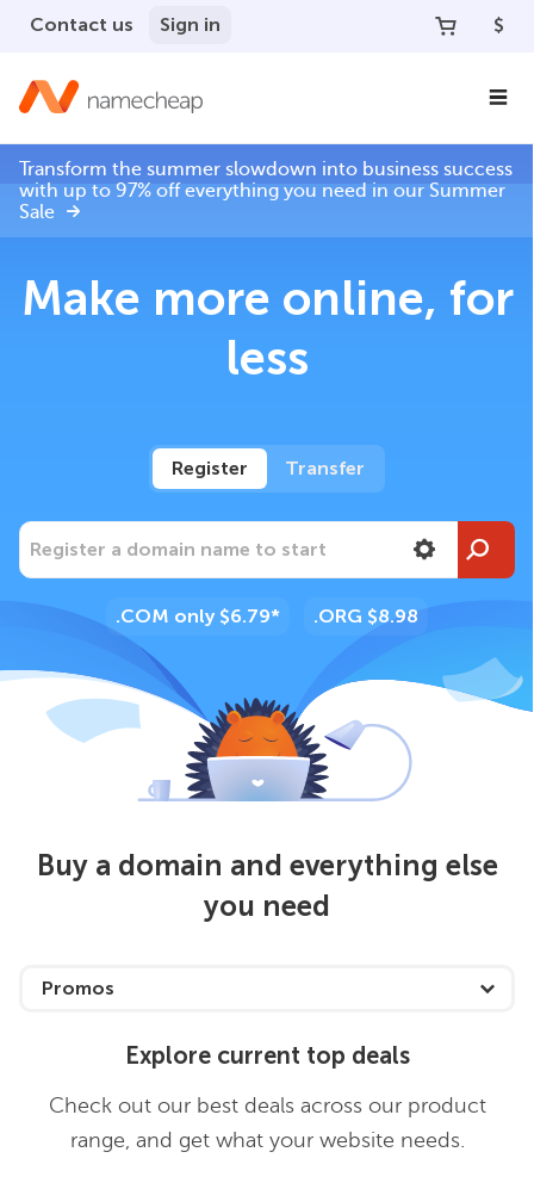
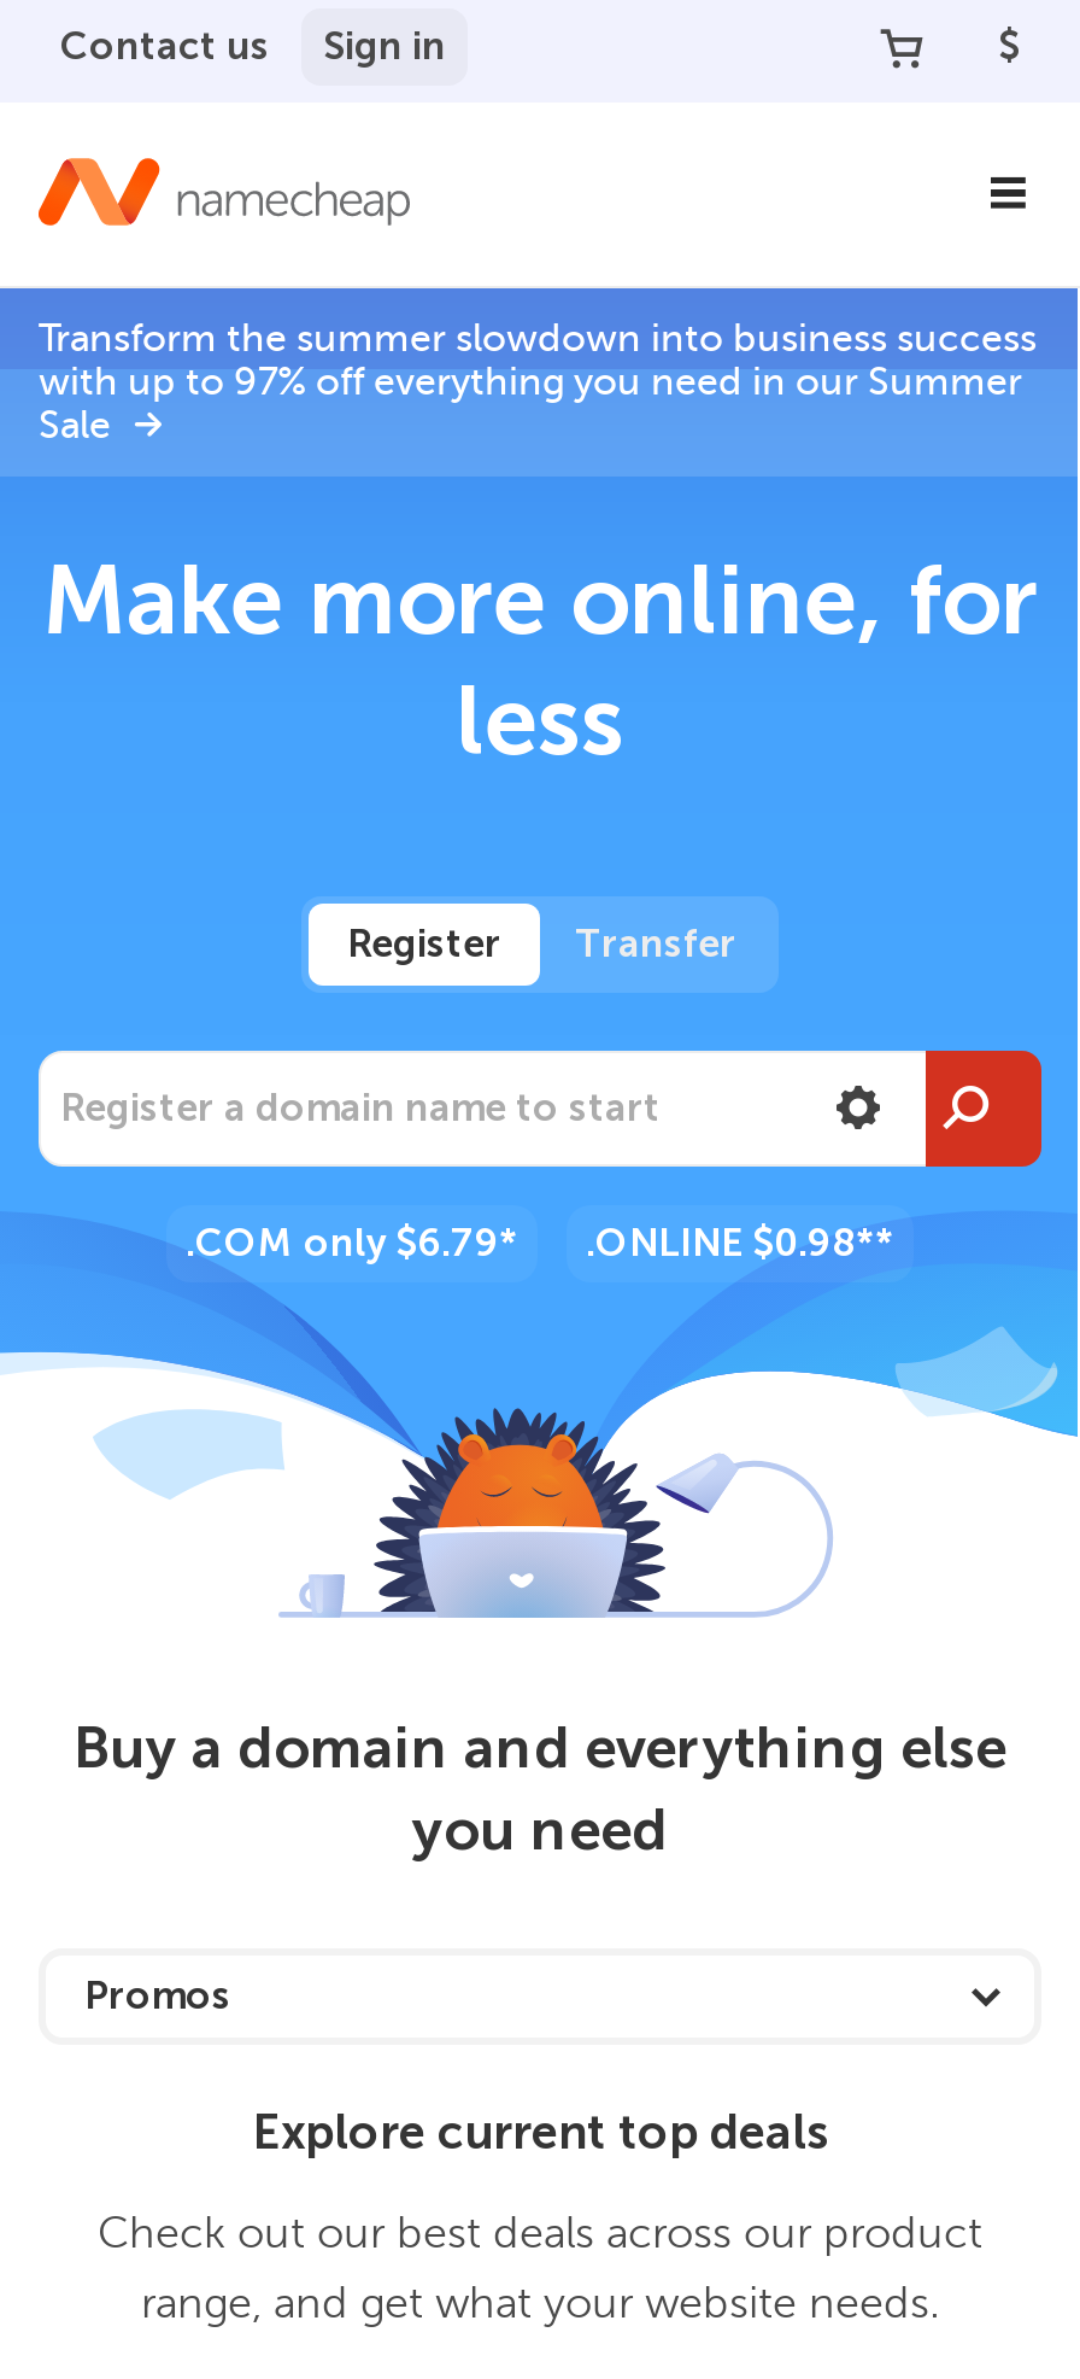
- .COM only $6.79* .ORG $8.98
+ .COM only $6.79* .ONLINE $0.98**
